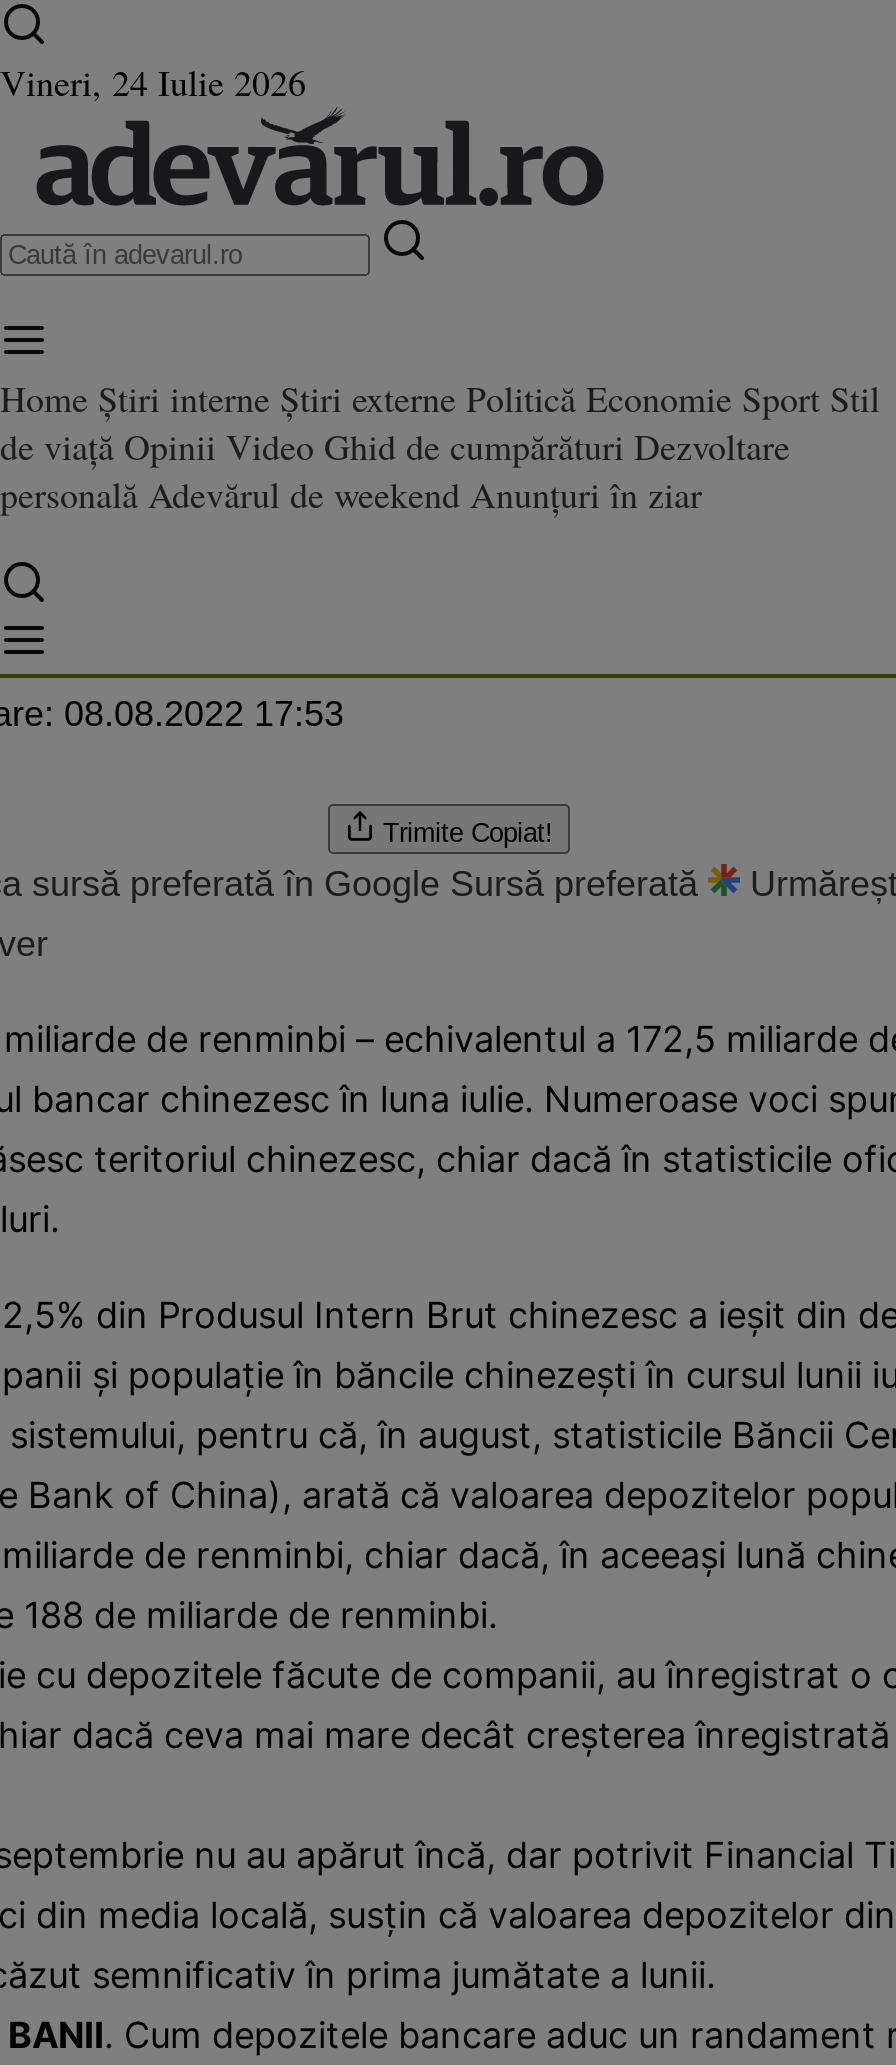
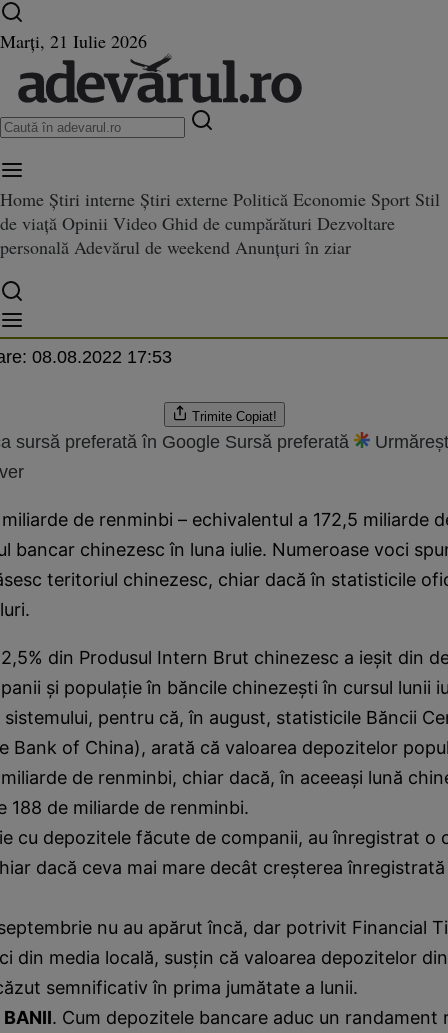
- Vineri, 24 Iulie 2026
+ Marți, 21 Iulie 2026
